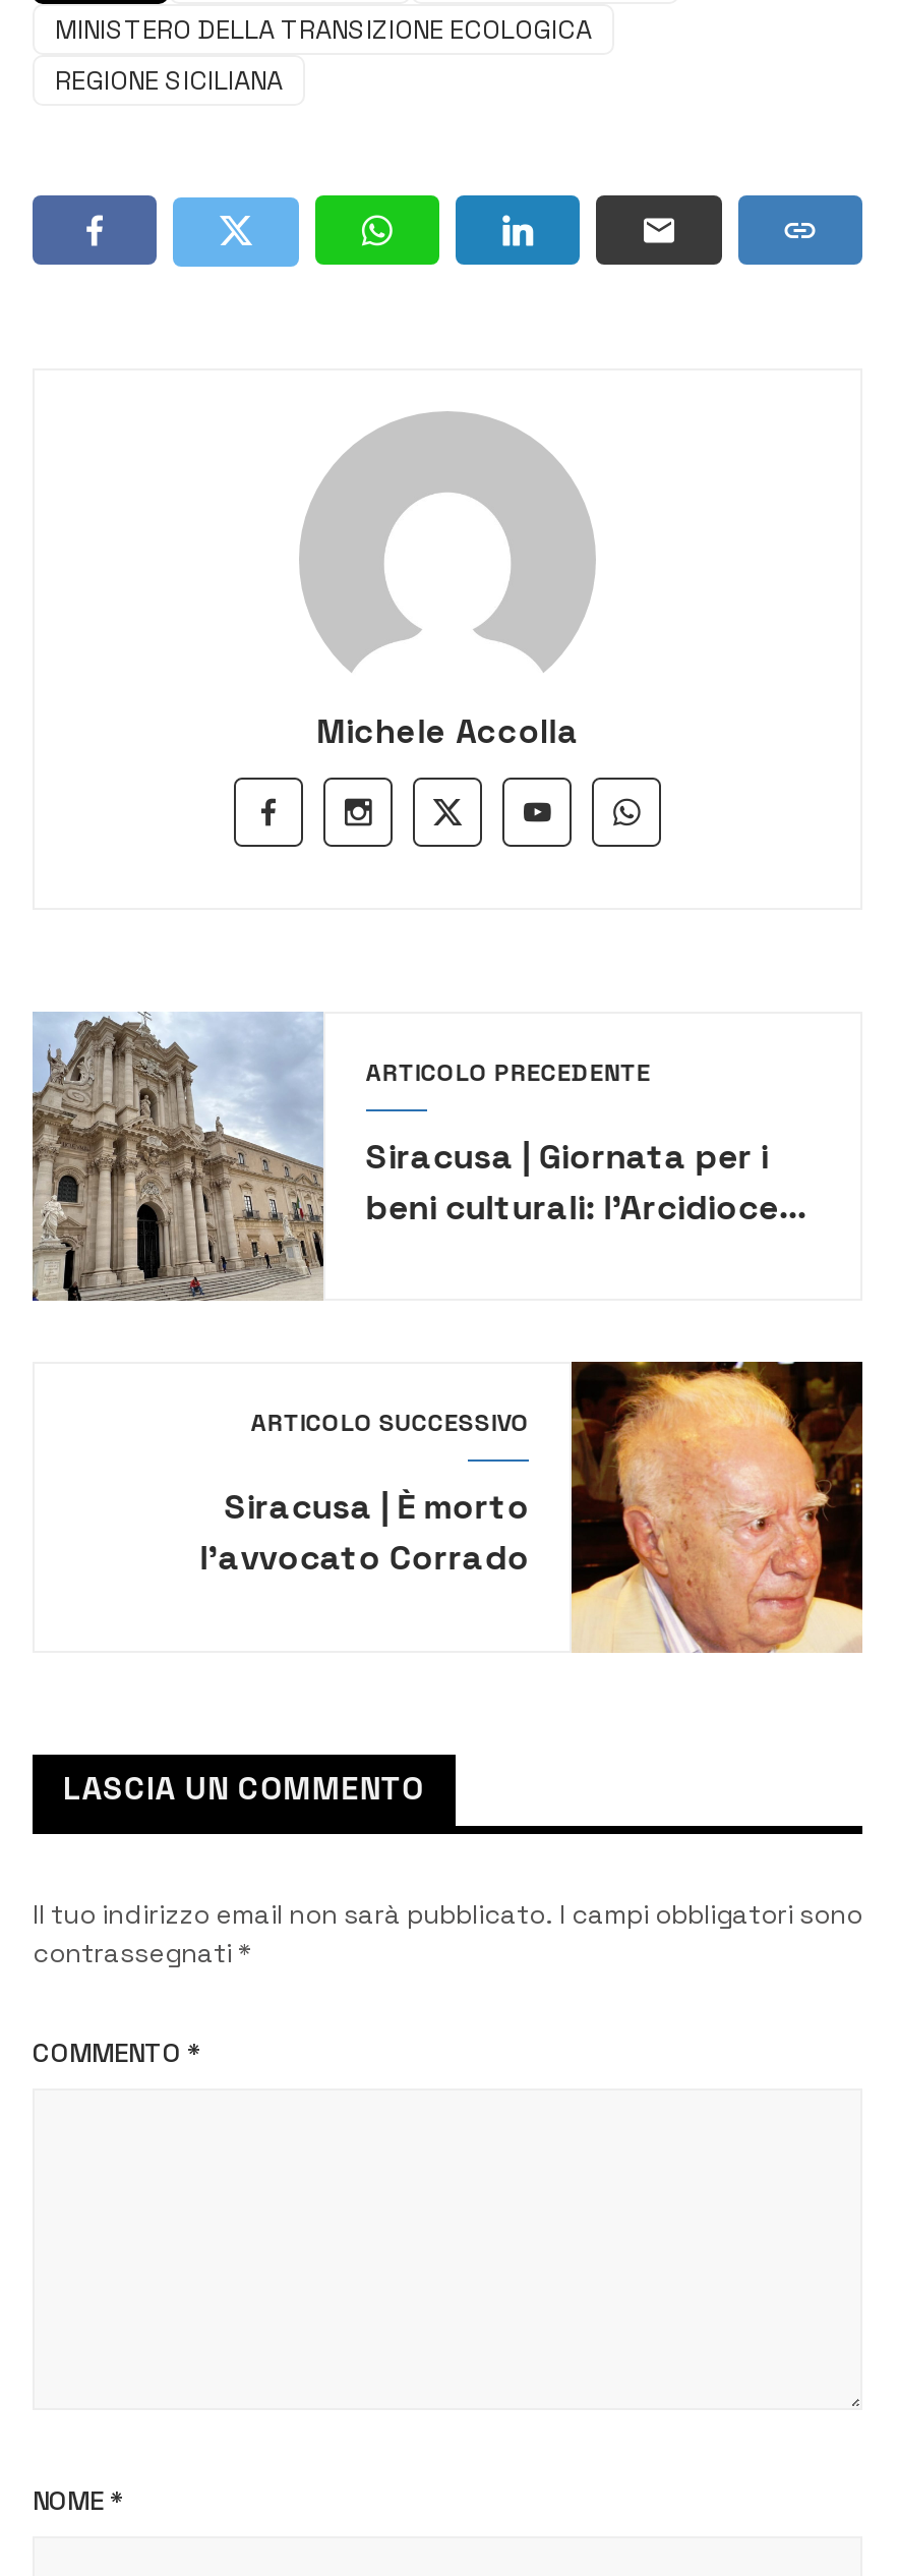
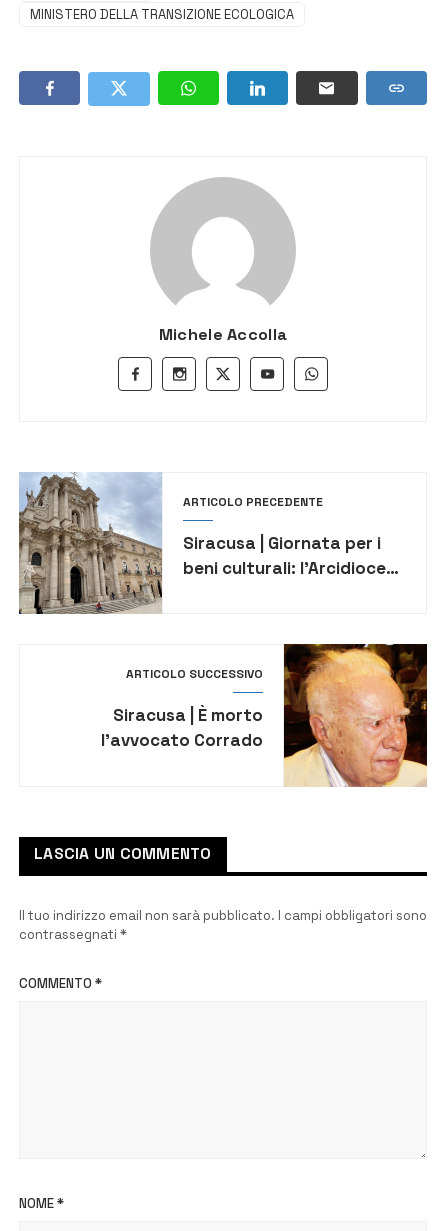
- REGIONE SICILIANA
